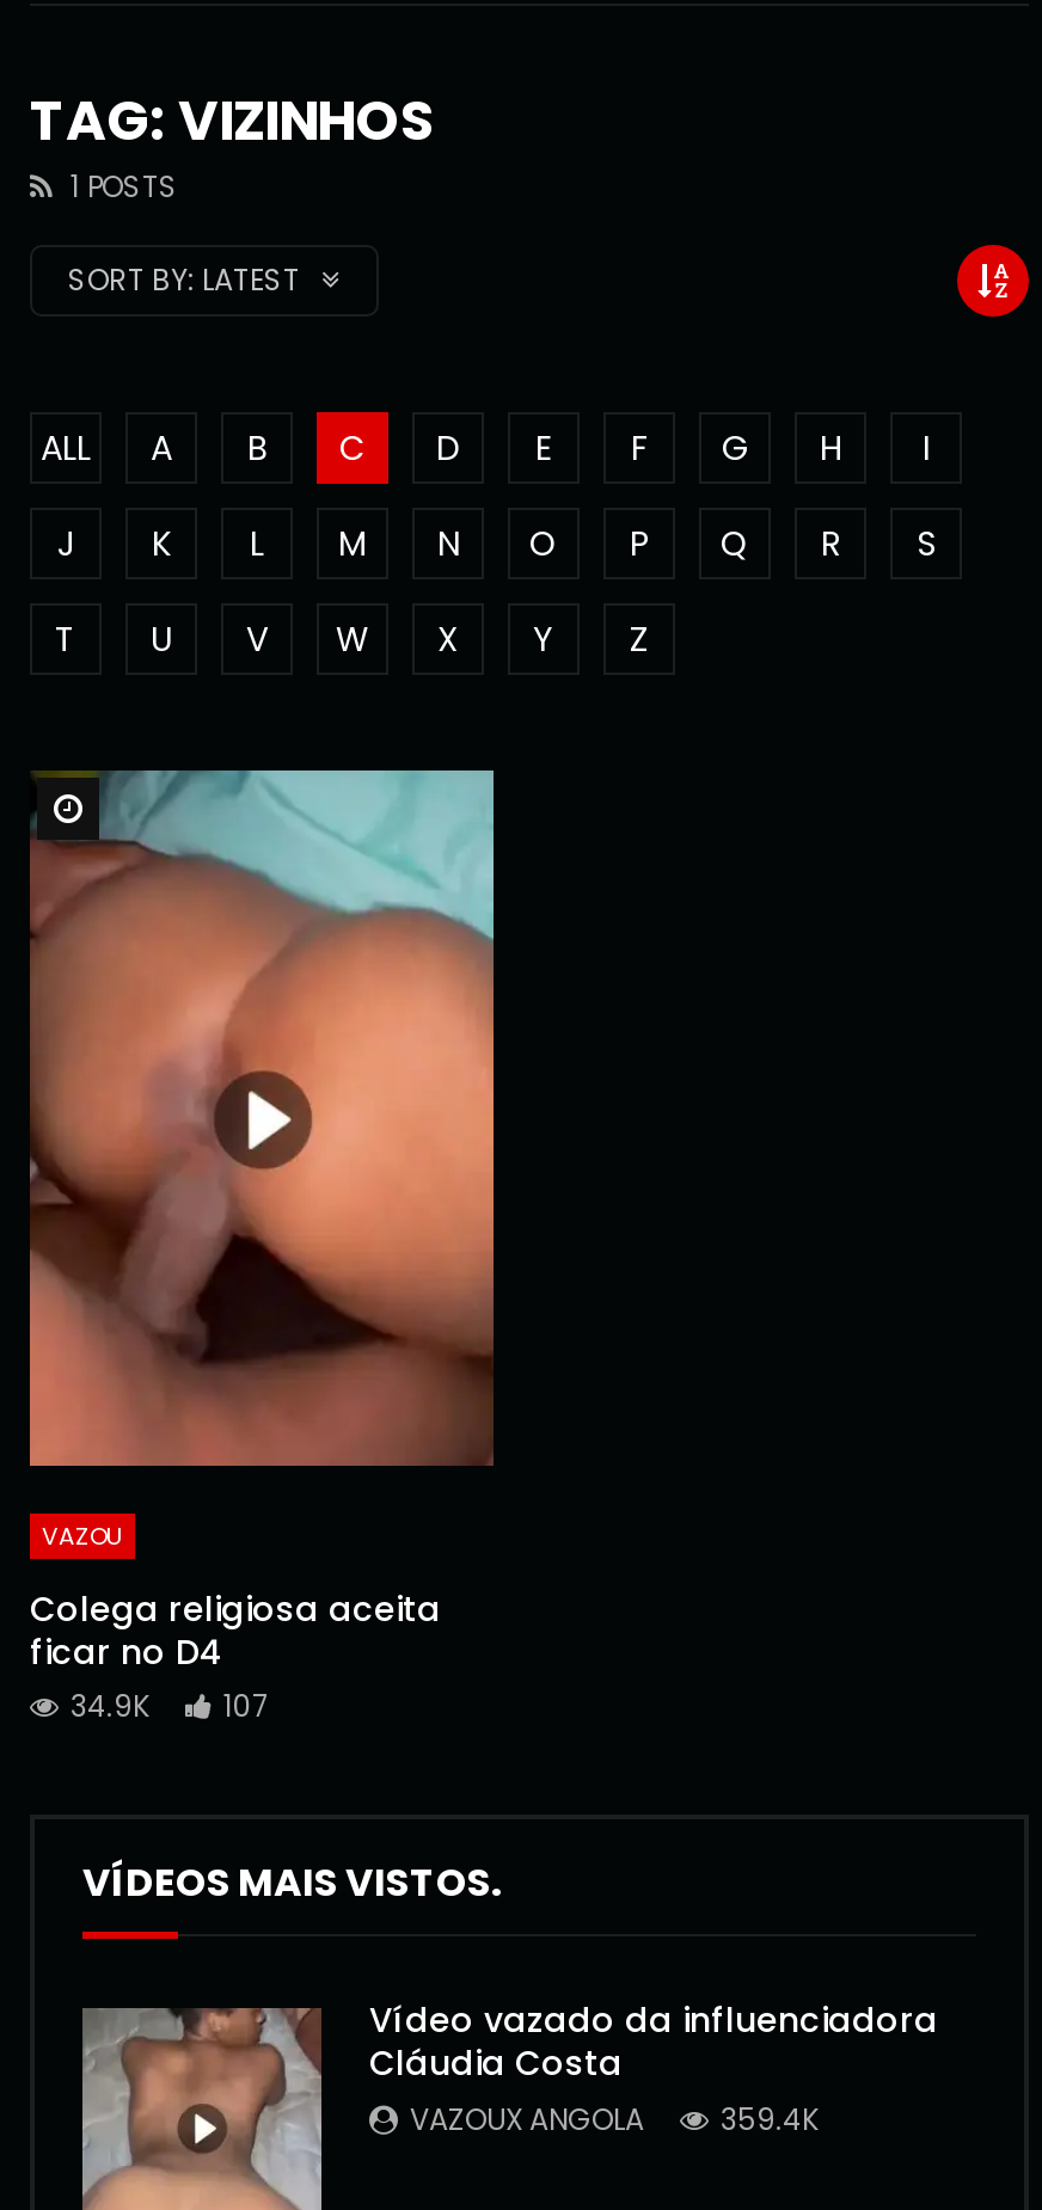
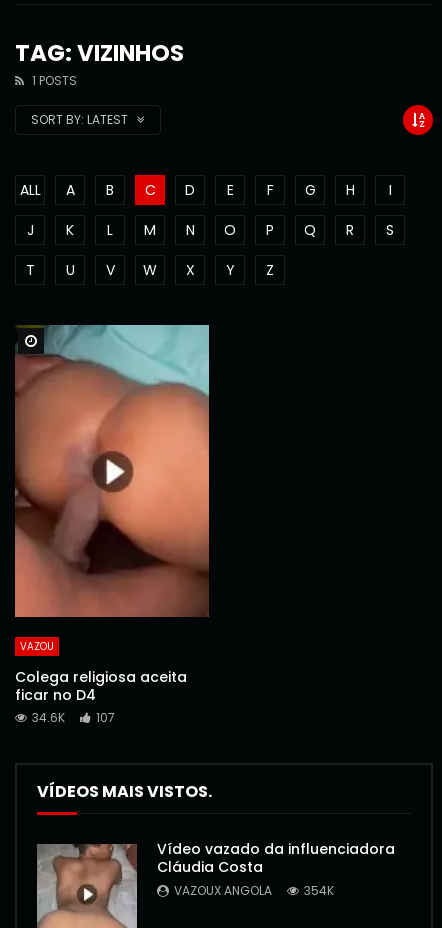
- 34.9K 107
+ 34.6K 107

- VAZOUX ANGOLA 359.4K
+ VAZOUX ANGOLA 354K
